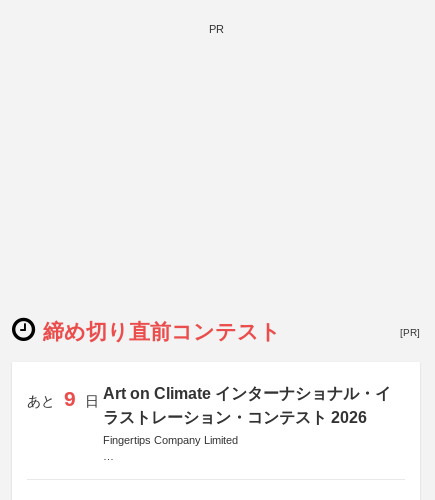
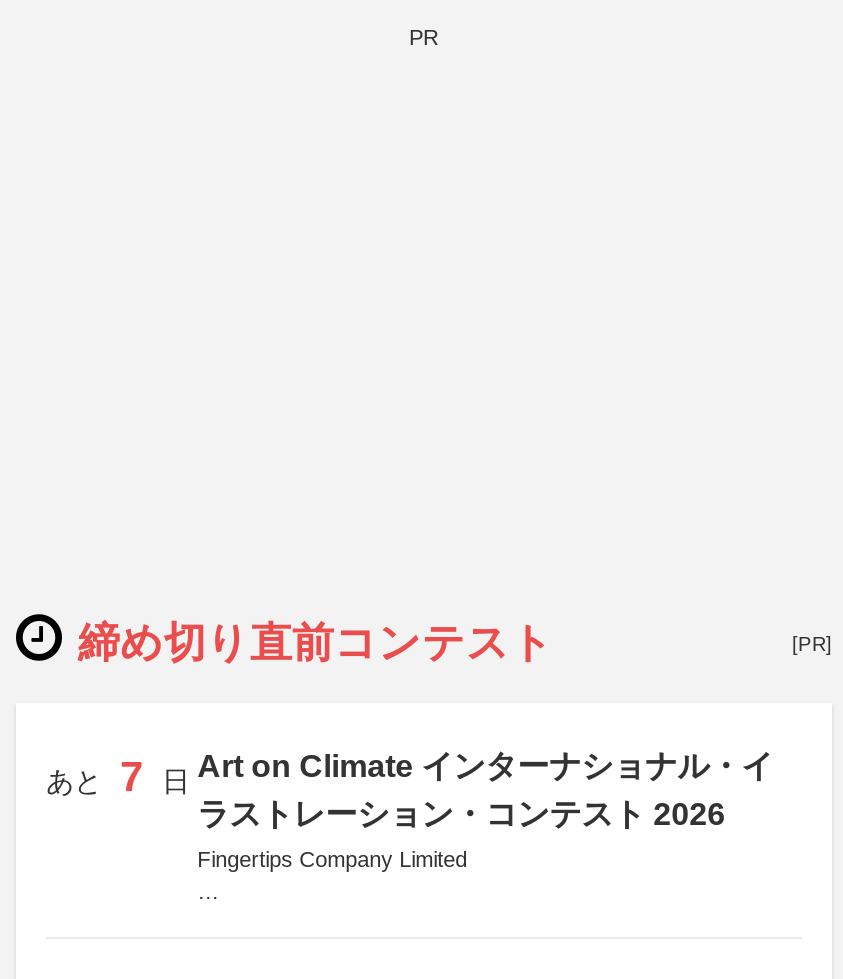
- あと 9 日 Art on Climate インターナショナル・イ
+ あと 7 日 Art on Climate インターナショナル・イ
